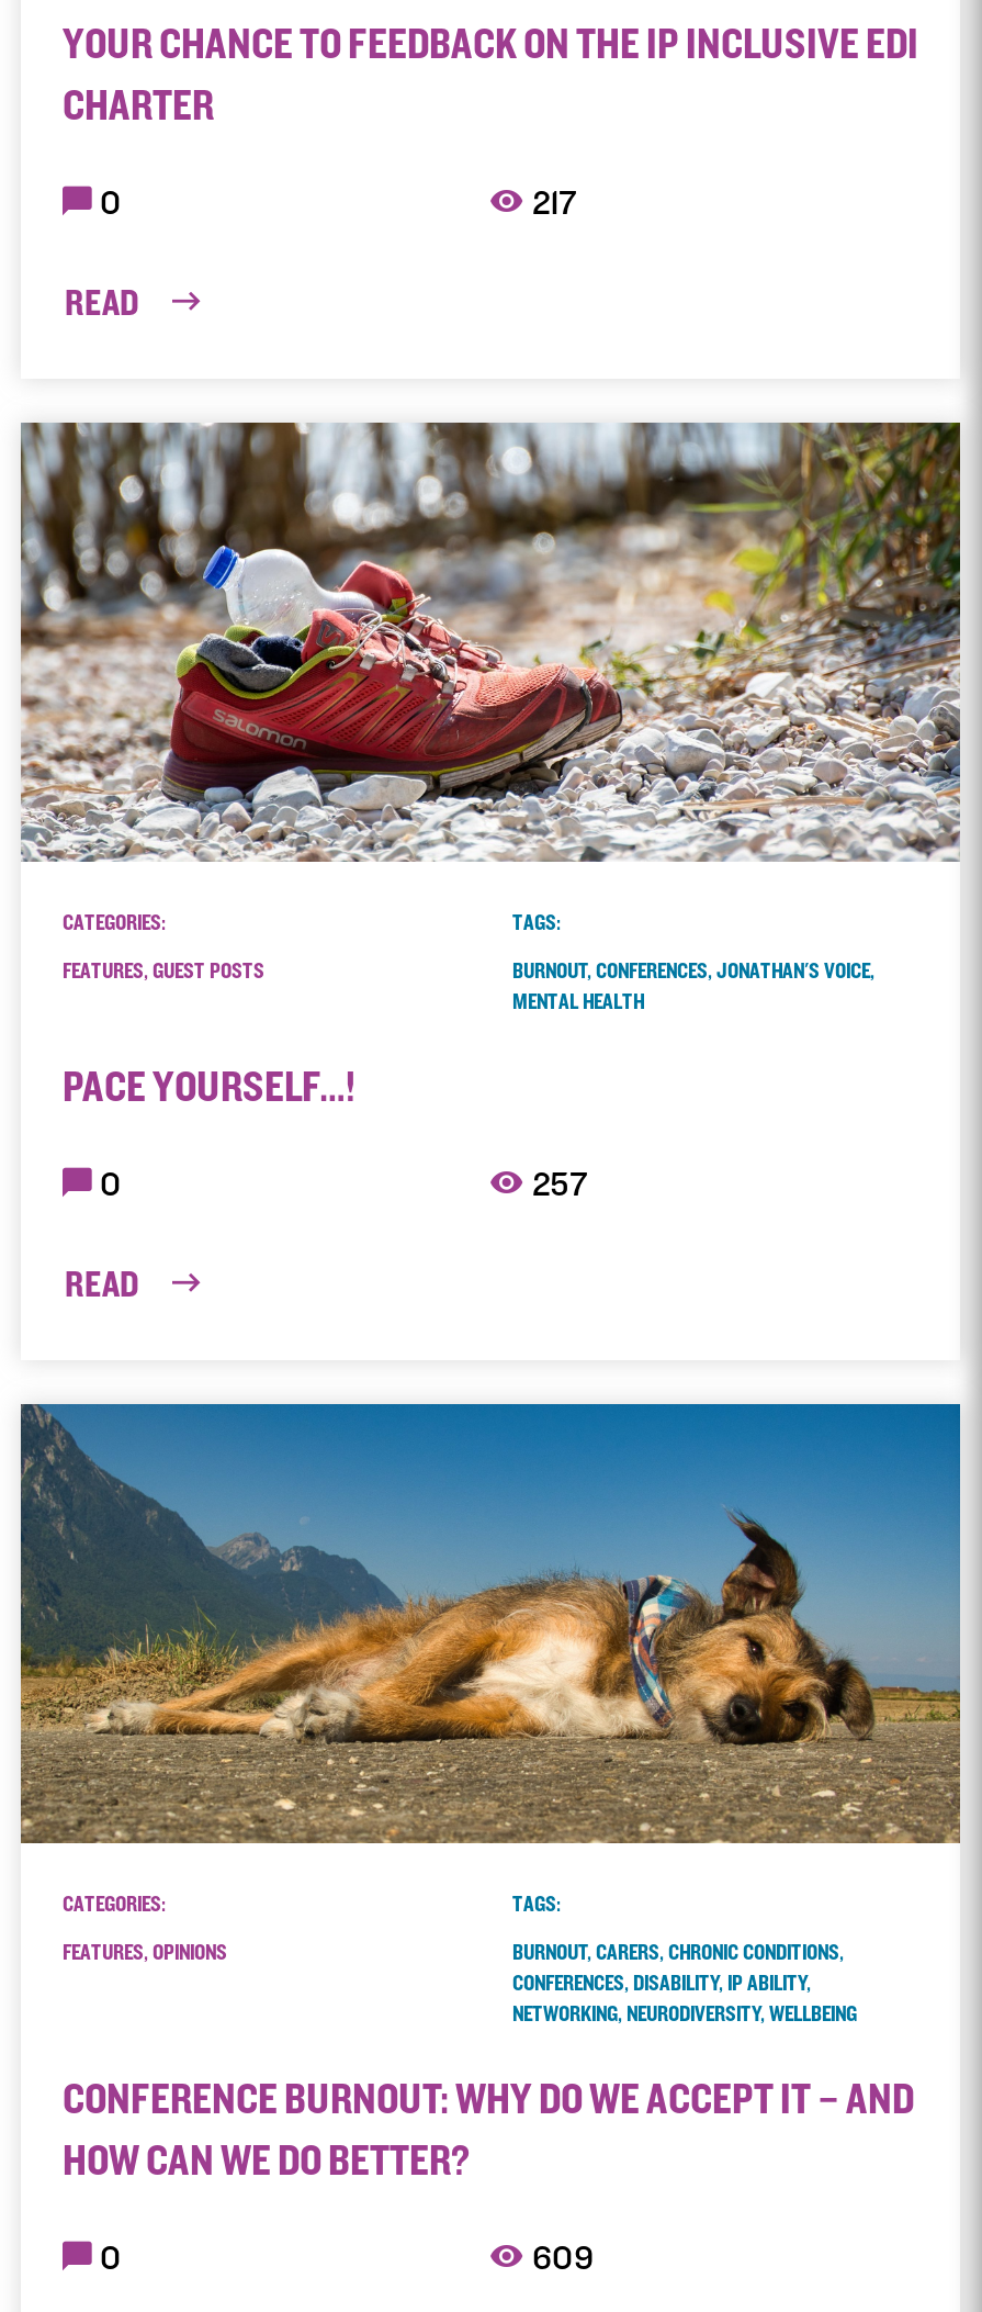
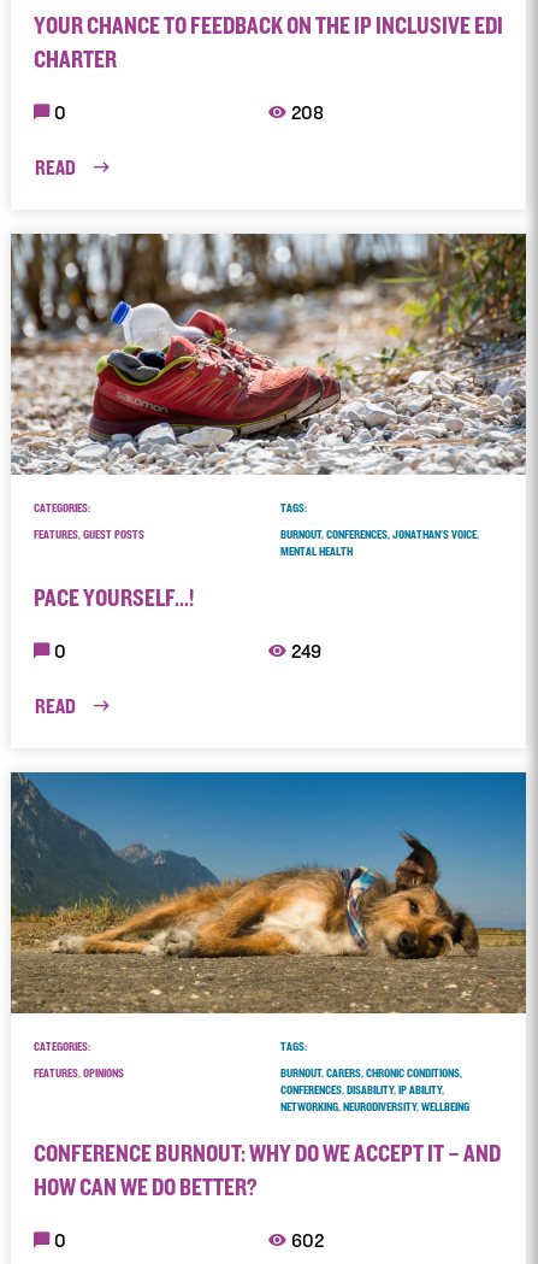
- 217
+ 208

- 257
+ 249

- 609
+ 602
